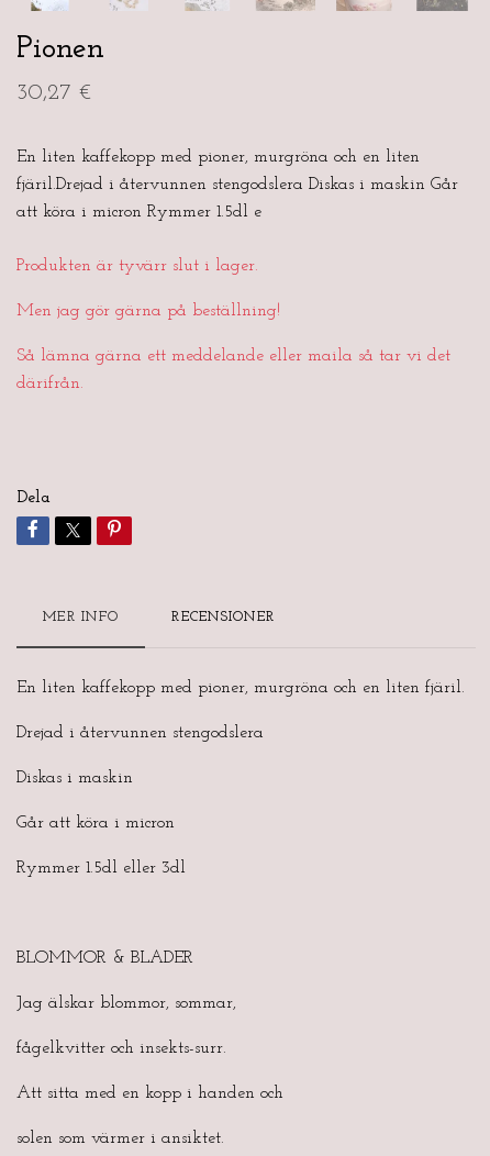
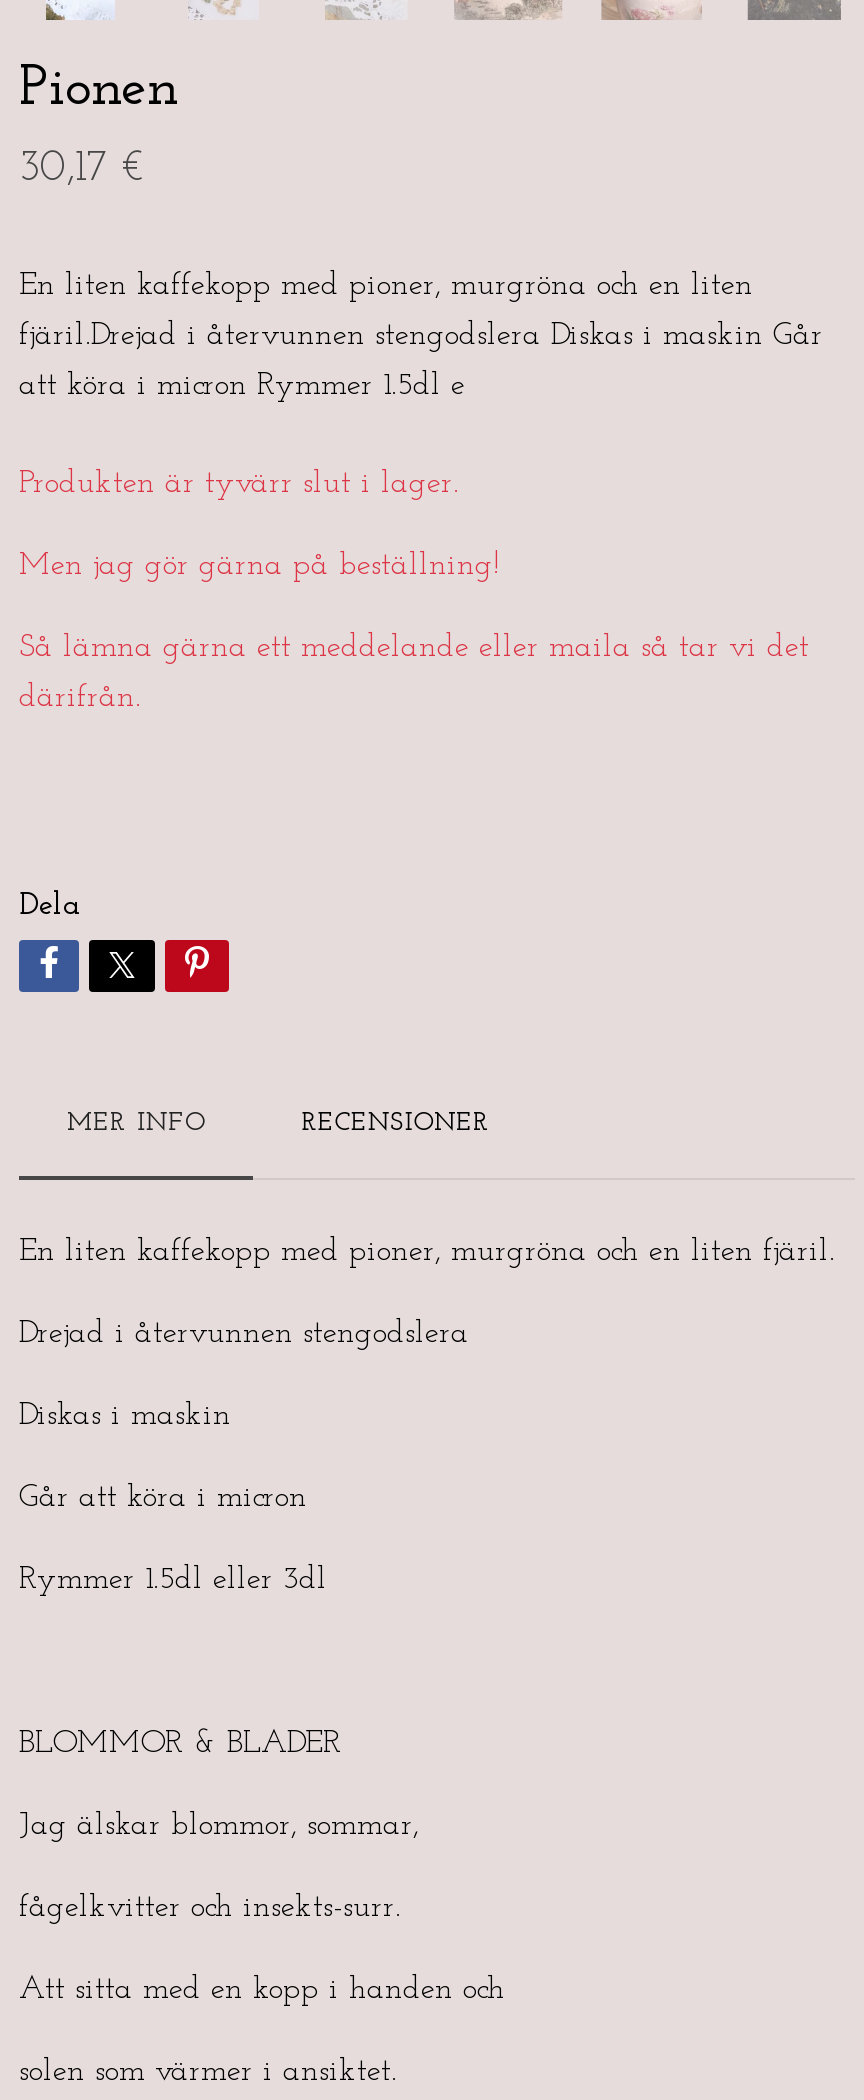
- 30,27 €
+ 30,17 €
